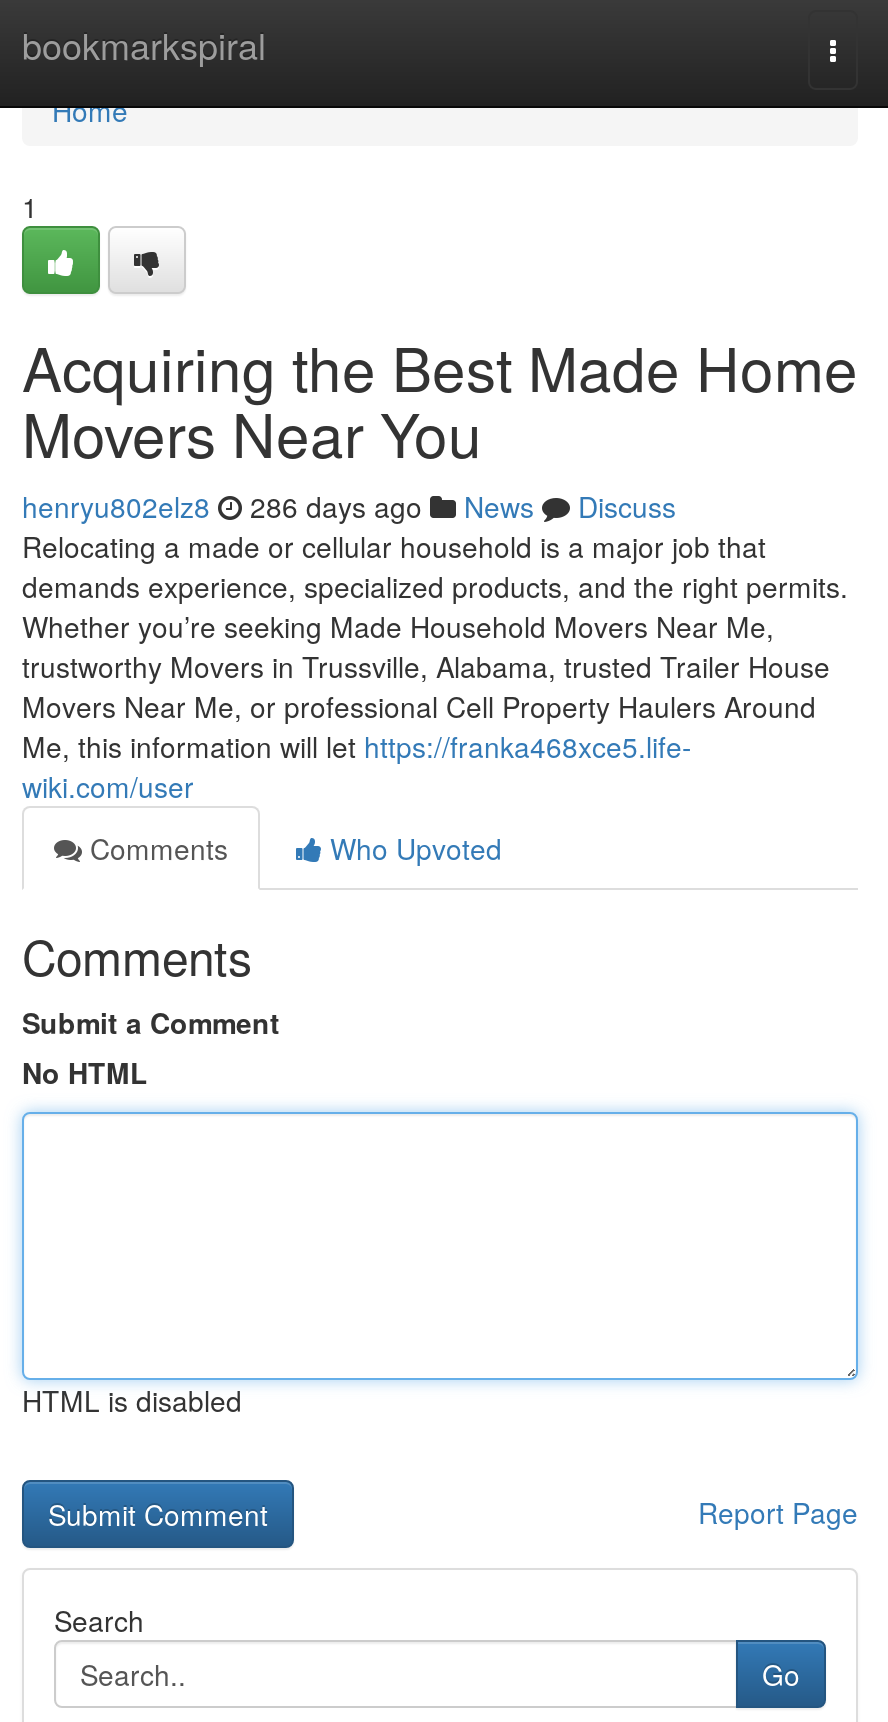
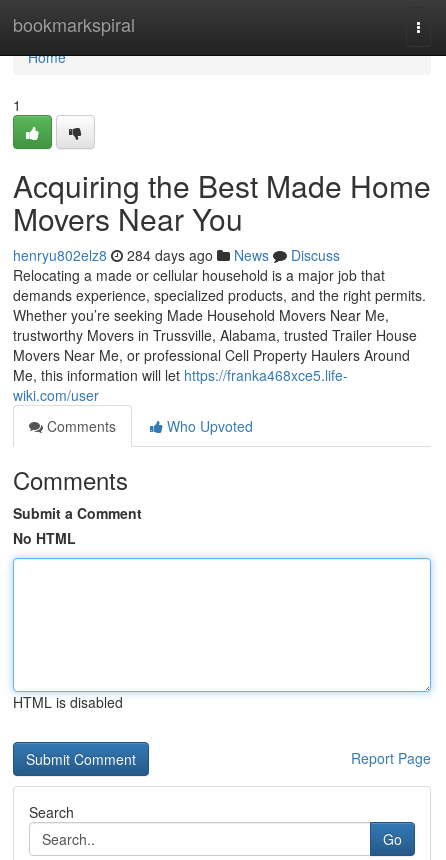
- henryu802elz8 286 days ago News Discuss
+ henryu802elz8 284 days ago News Discuss
